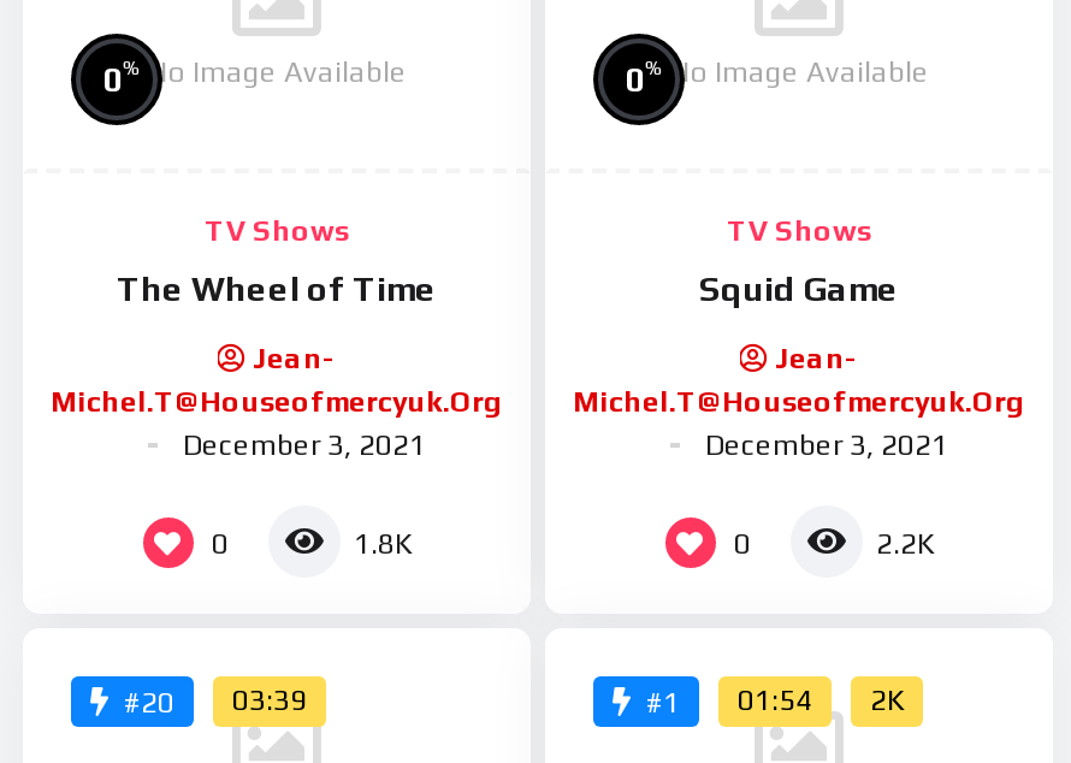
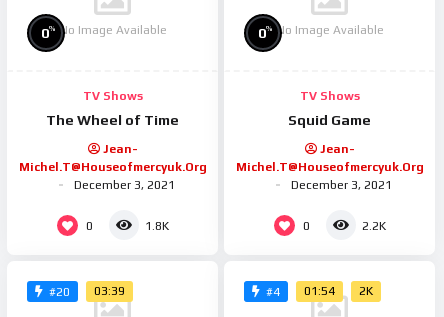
- #1 01:54 2K
+ #4 01:54 2K
